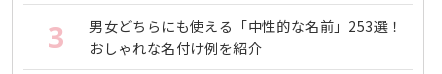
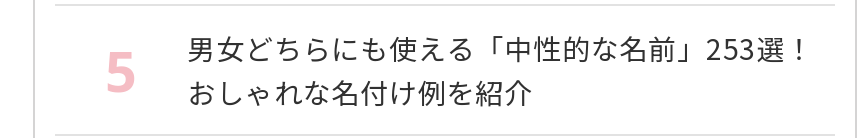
- 3 男女どちらにも使える「中性的な名前」253選！ おしゃれな名付け例を紹介
+ 5 男女どちらにも使える「中性的な名前」253選！ おしゃれな名付け例を紹介
